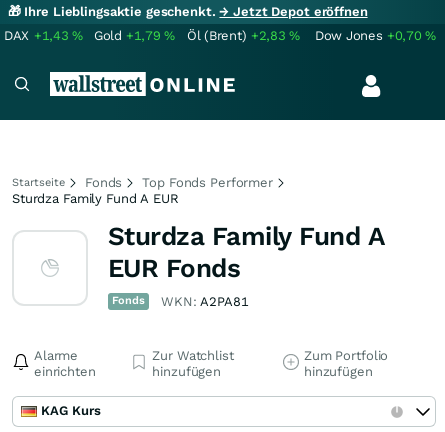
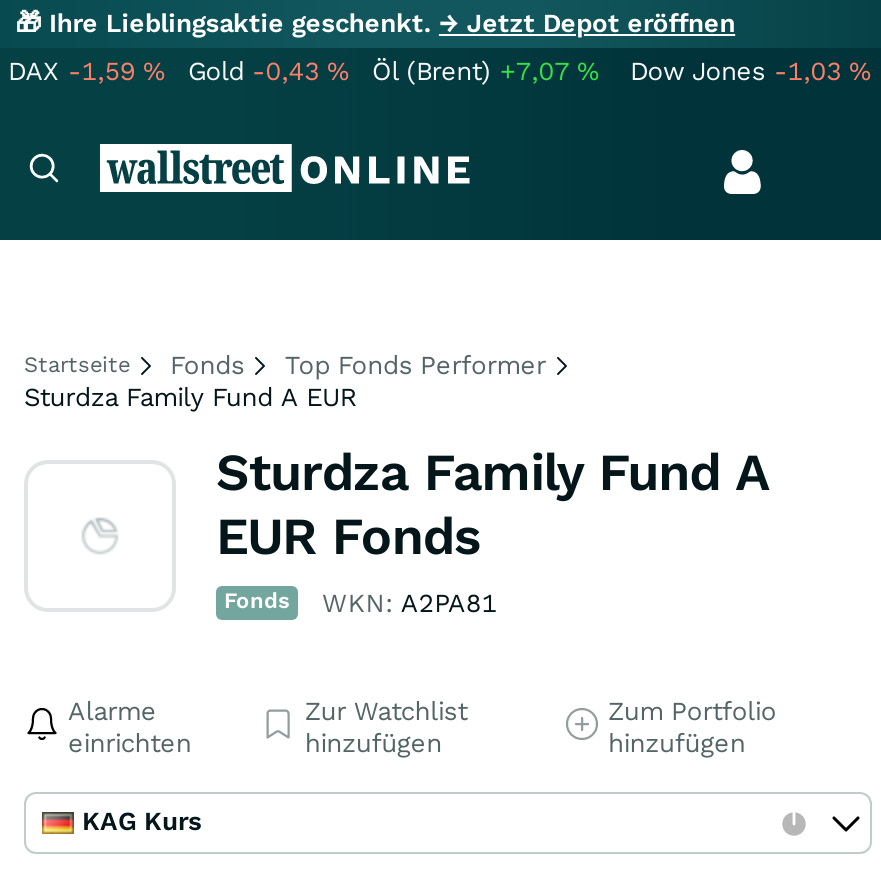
- DAX +1,43%
+ DAX -1,59%

- Gold +1,79%
+ Gold -0,43%

- Öl (Brent) +2,83%
+ Öl (Brent) +7,07%

- Dow Jones +0,70%
+ Dow Jones -1,03%
